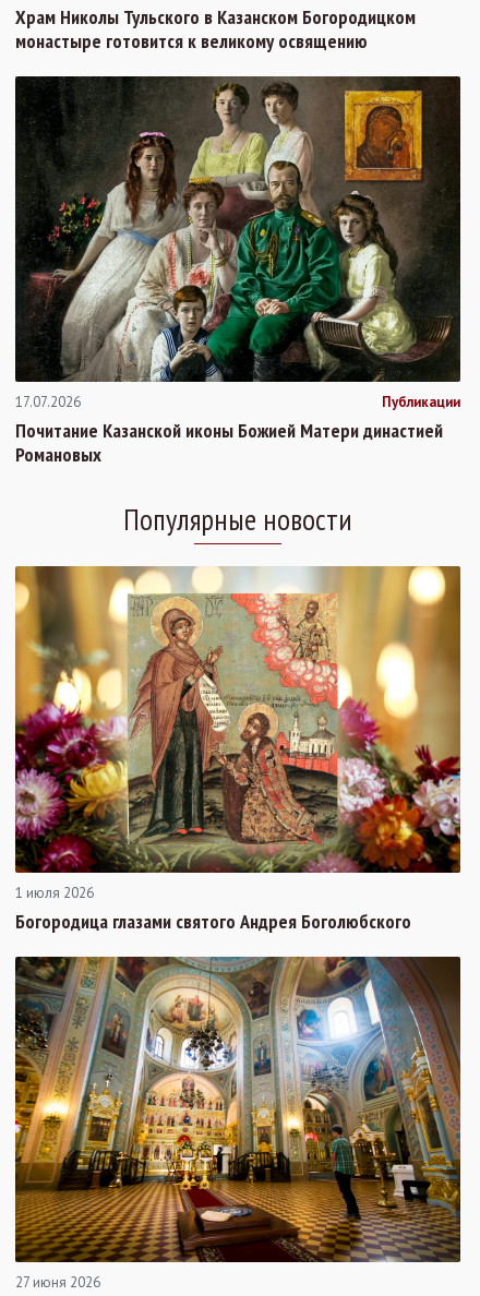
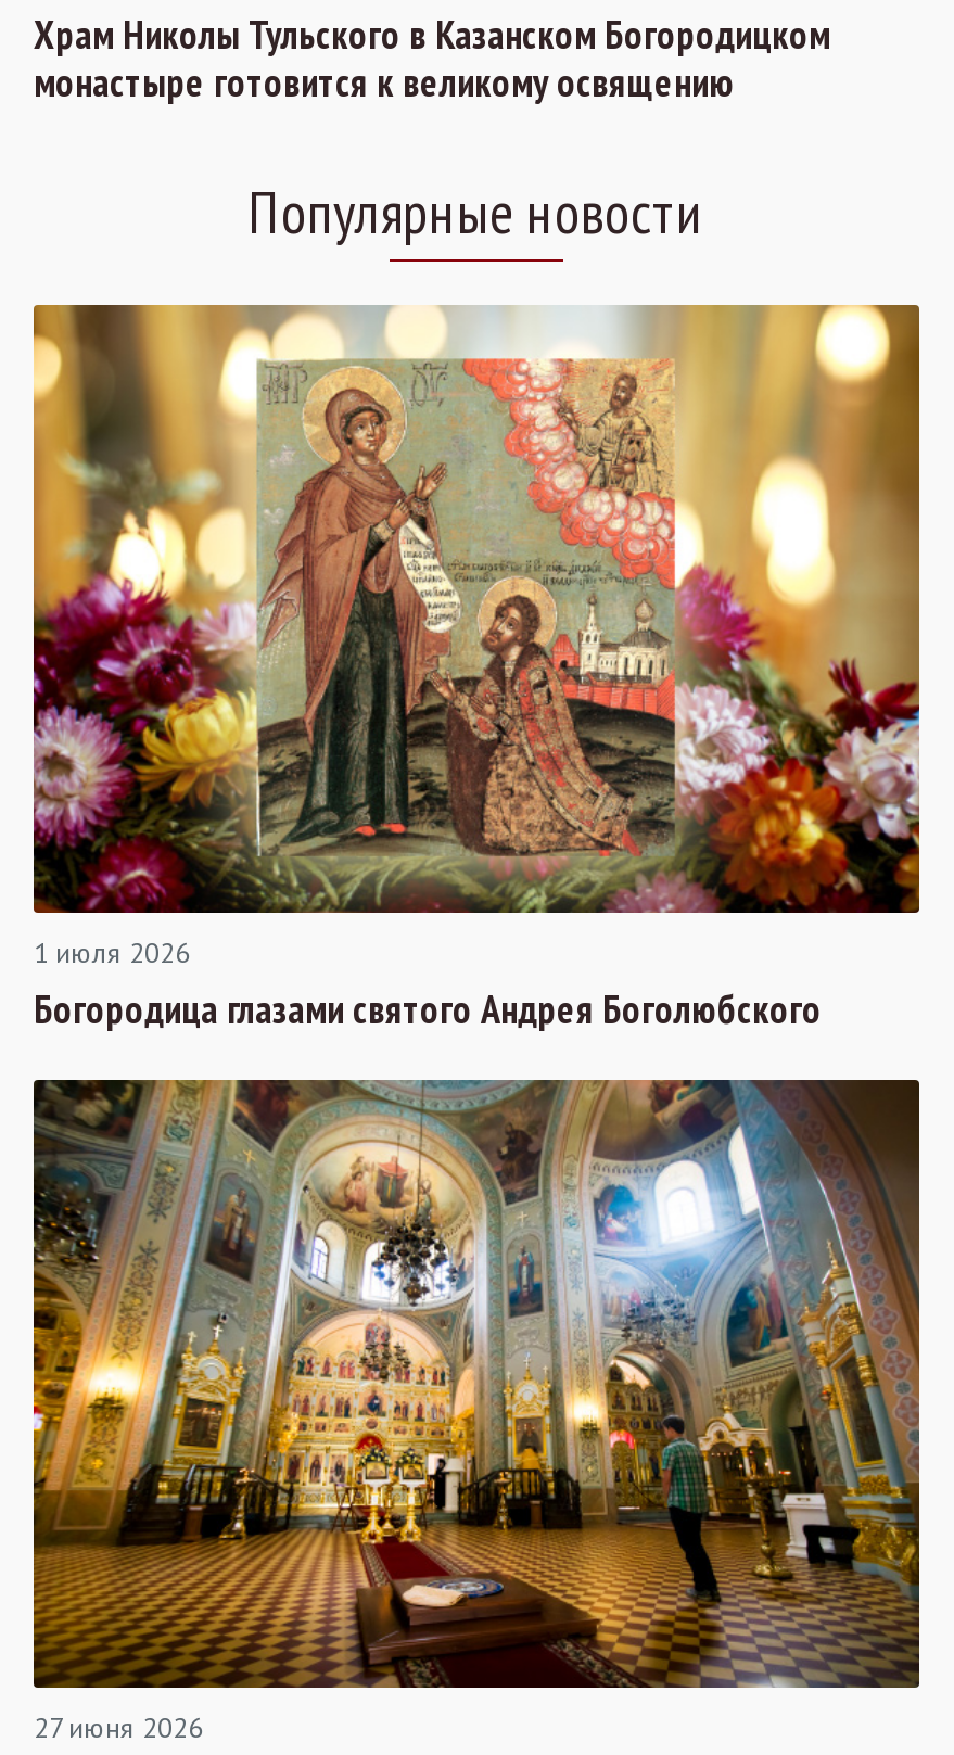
- [image]
- 17.07.2026
- Публикации
- Почитание Казанской иконы Божией Матери династией
- Романовых
